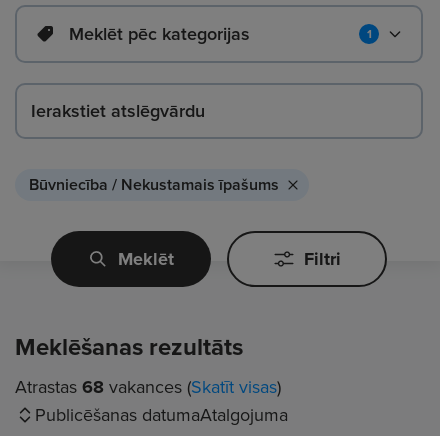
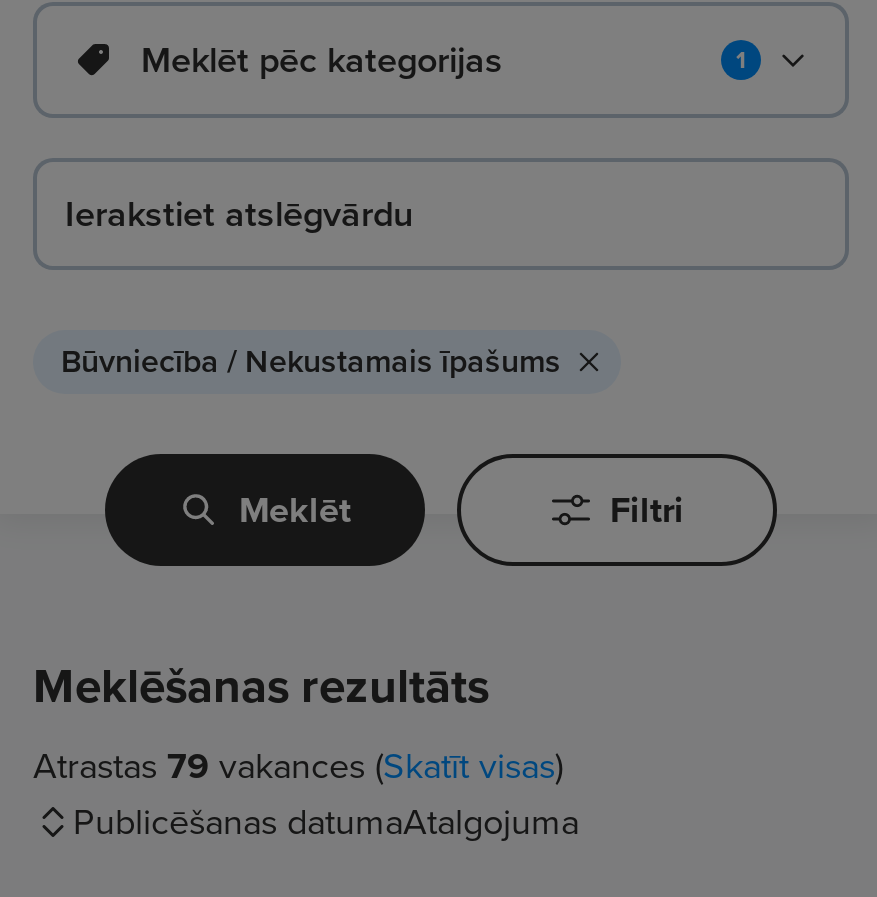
- Atrastas 68 vakances (Skatīt visas)
+ Atrastas 79 vakances (Skatīt visas)
